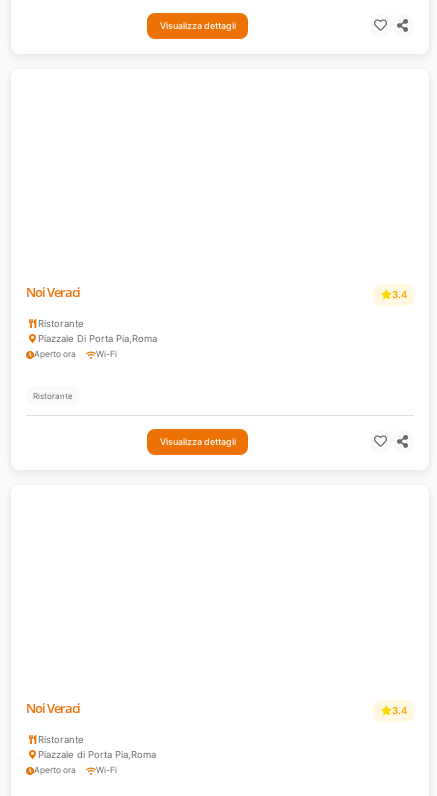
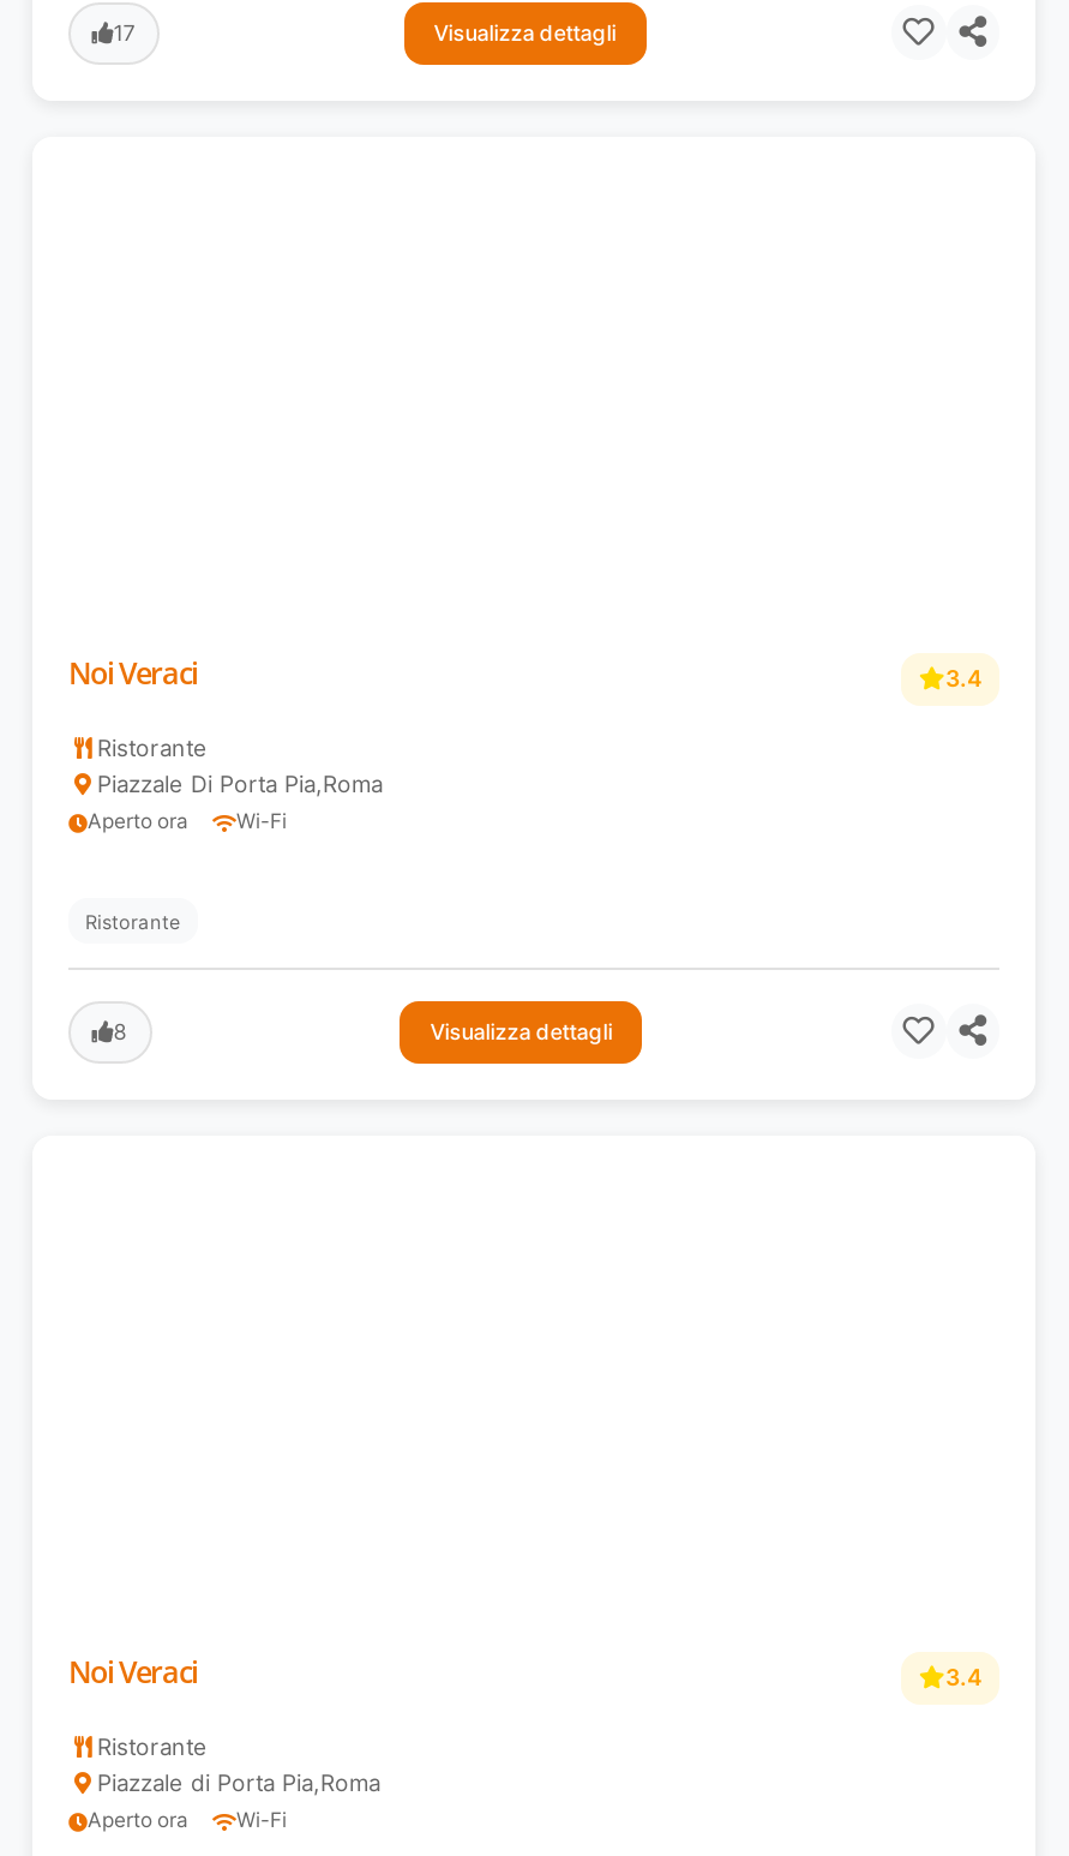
+ 17

+ 8
